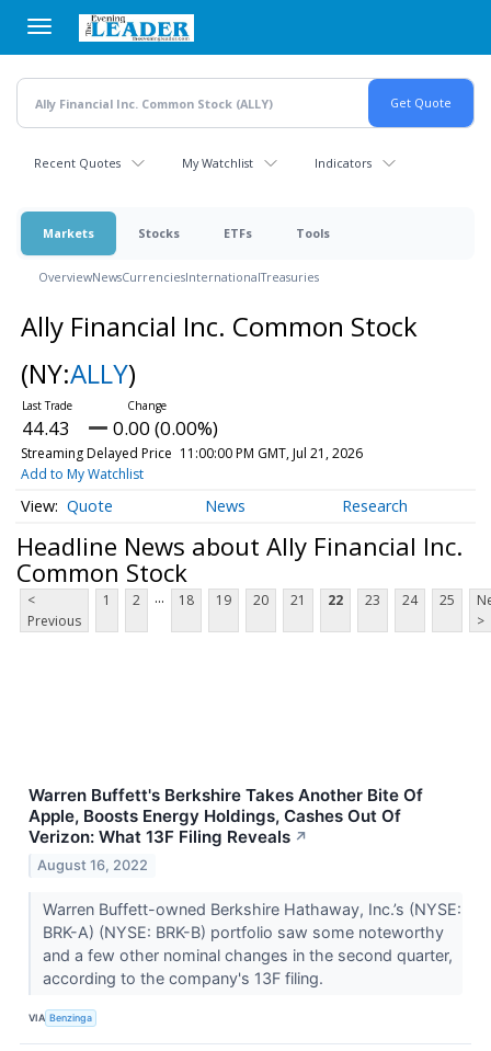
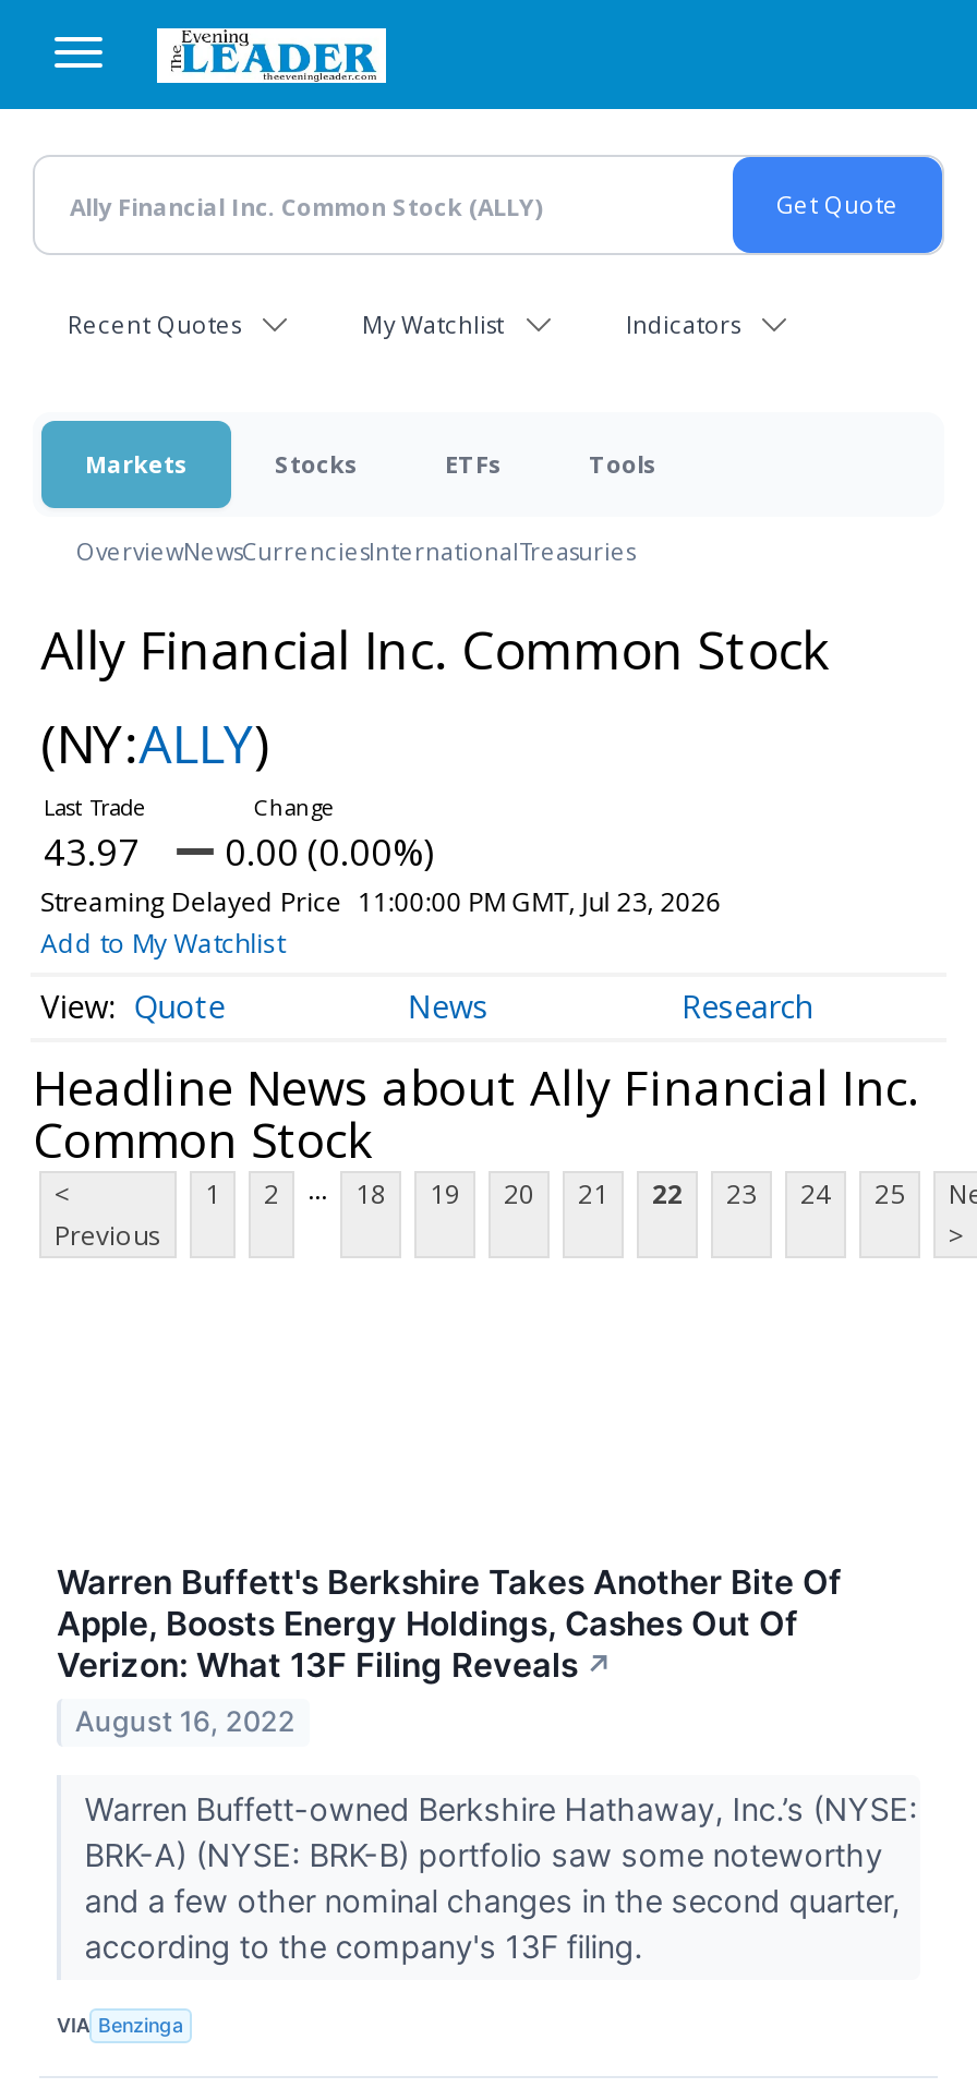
- 44.43 0.00 (0.00%)
+ 43.97 0.00 (0.00%)

- Streaming Delayed Price 11:00:00 PM GMT, Jul 21, 2026
+ Streaming Delayed Price 11:00:00 PM GMT, Jul 23, 2026
